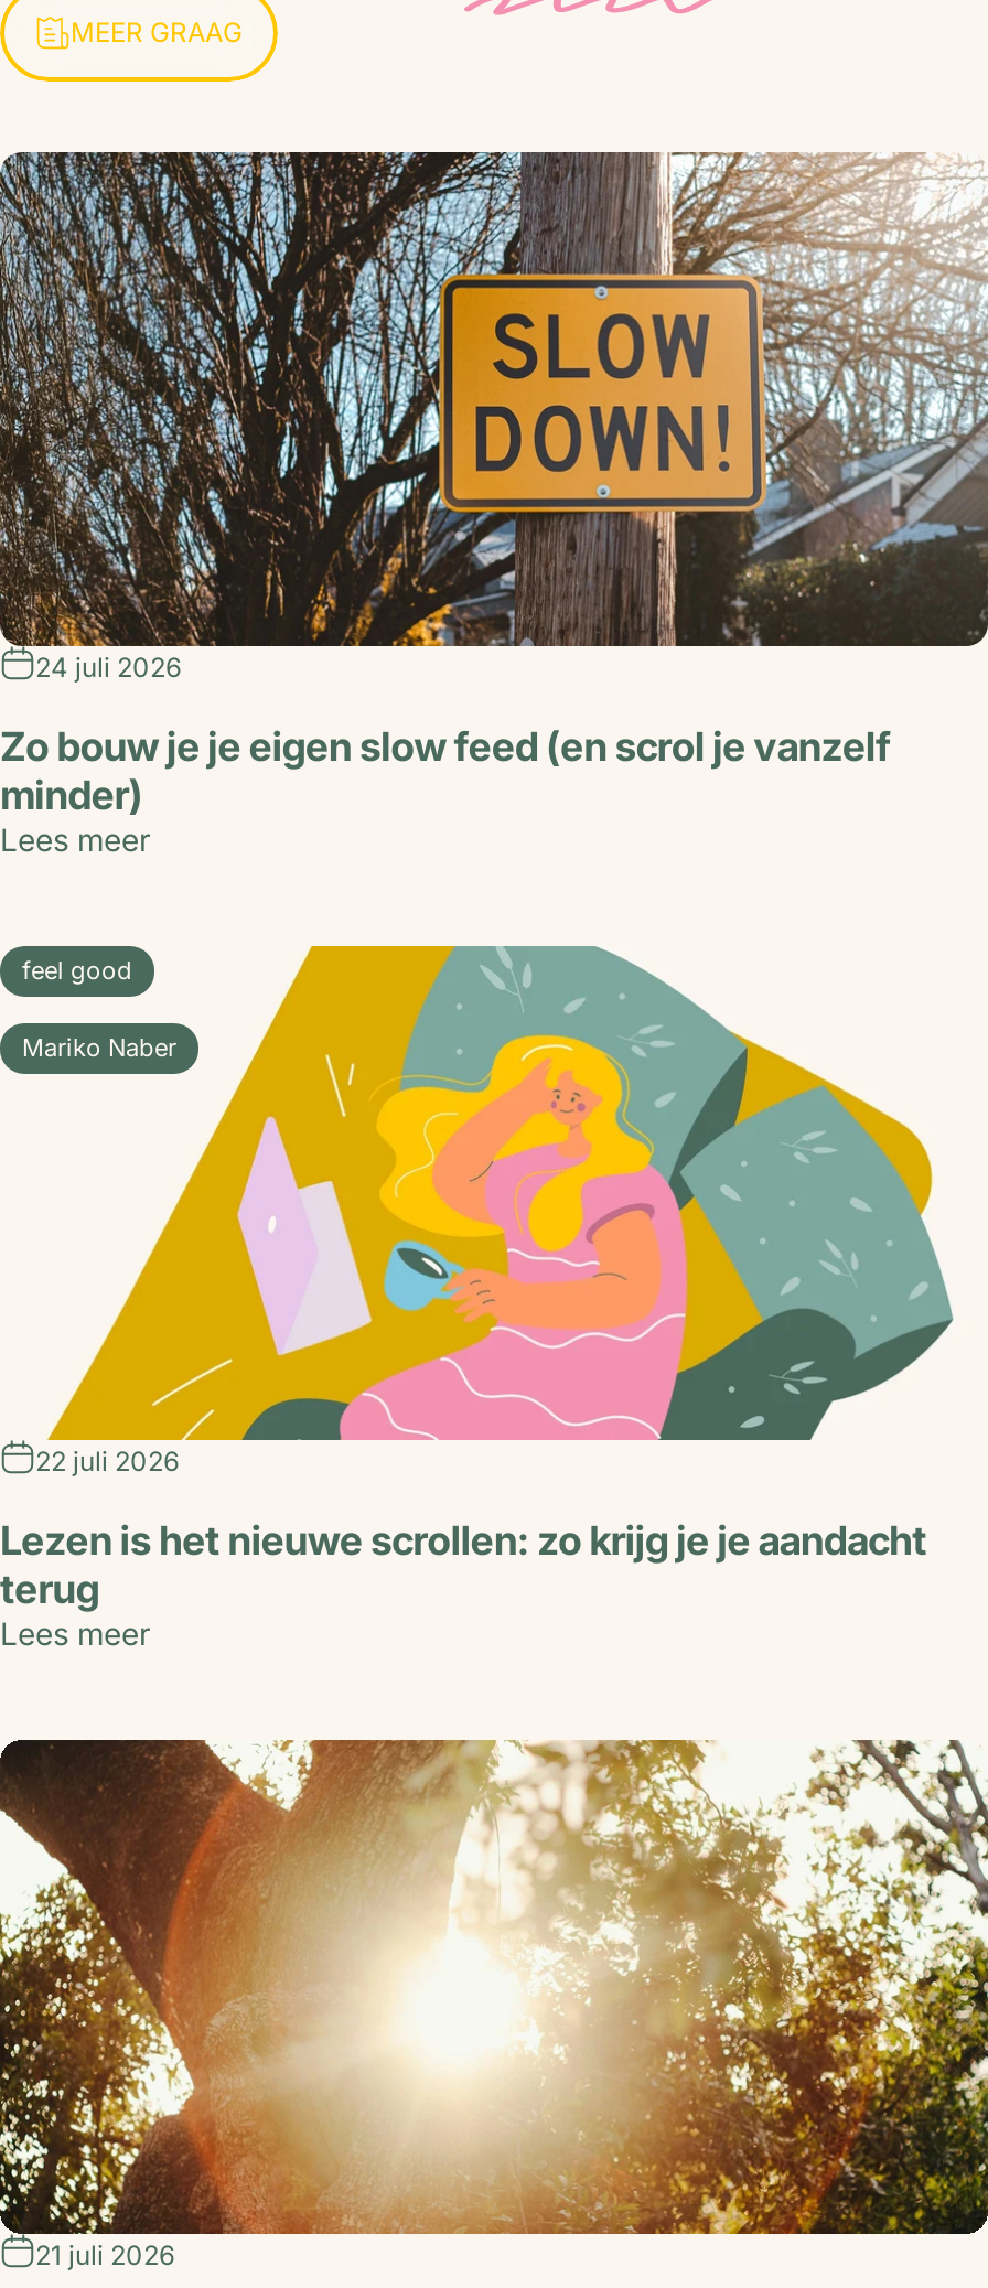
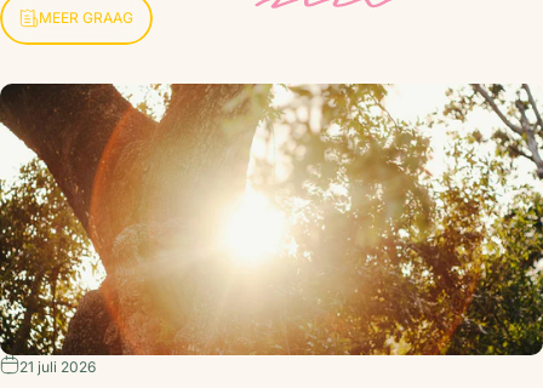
- [image]
- 24 juli 2026
- Zo bouw je je eigen slow feed (en scrol je vanzelf
- minder)
- Lees meer

- [image]
- feel good
- Mariko Naber

- 22 juli 2026
- Lezen is het nieuwe scrollen: zo krijg je je aandacht
- terug
- Lees meer
